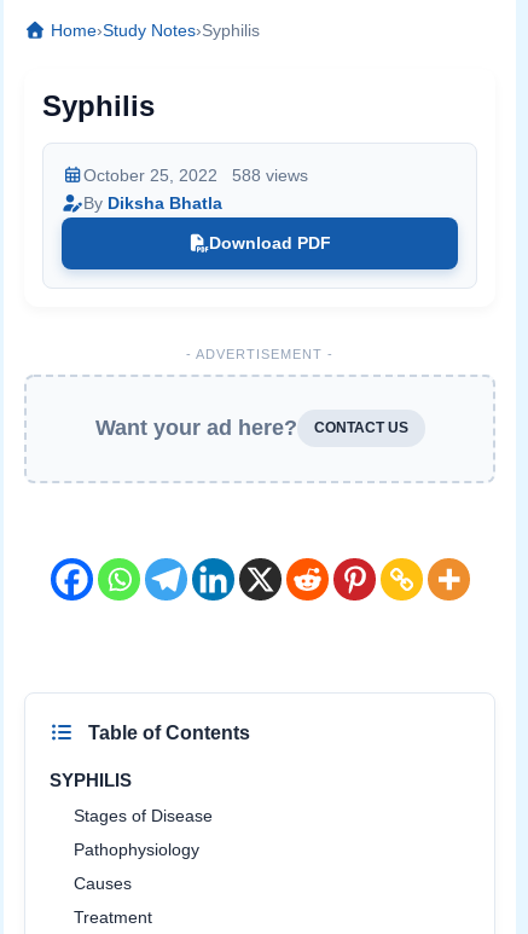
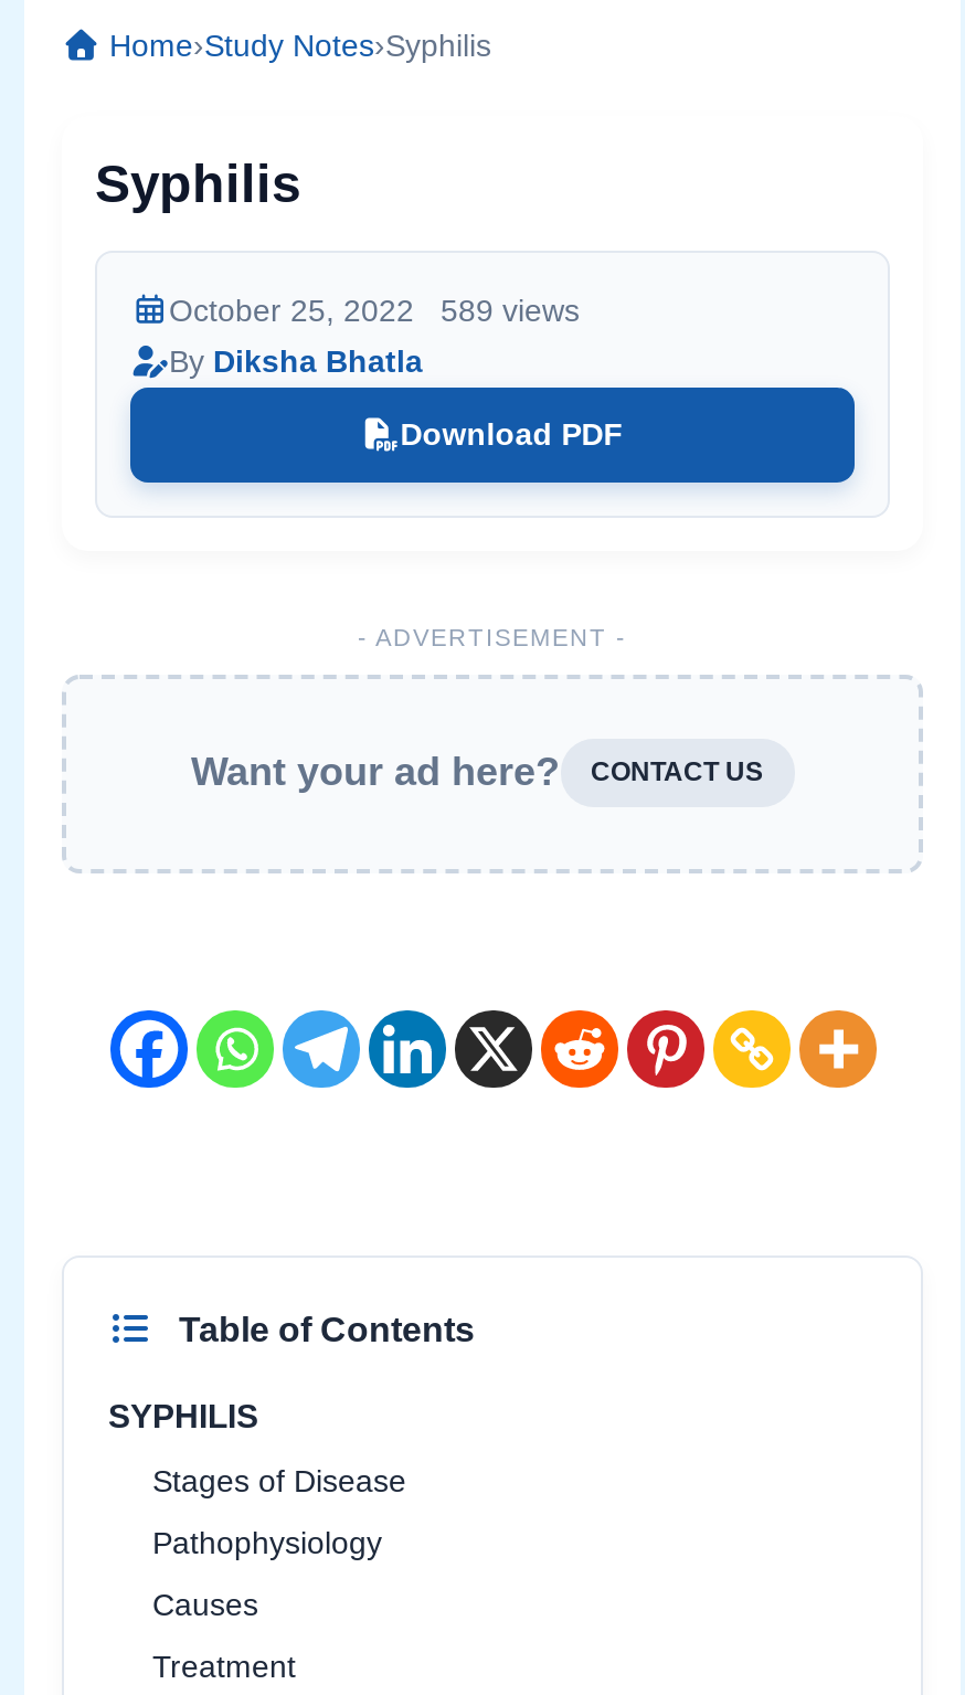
- October 25, 2022 588 views
+ October 25, 2022 589 views
